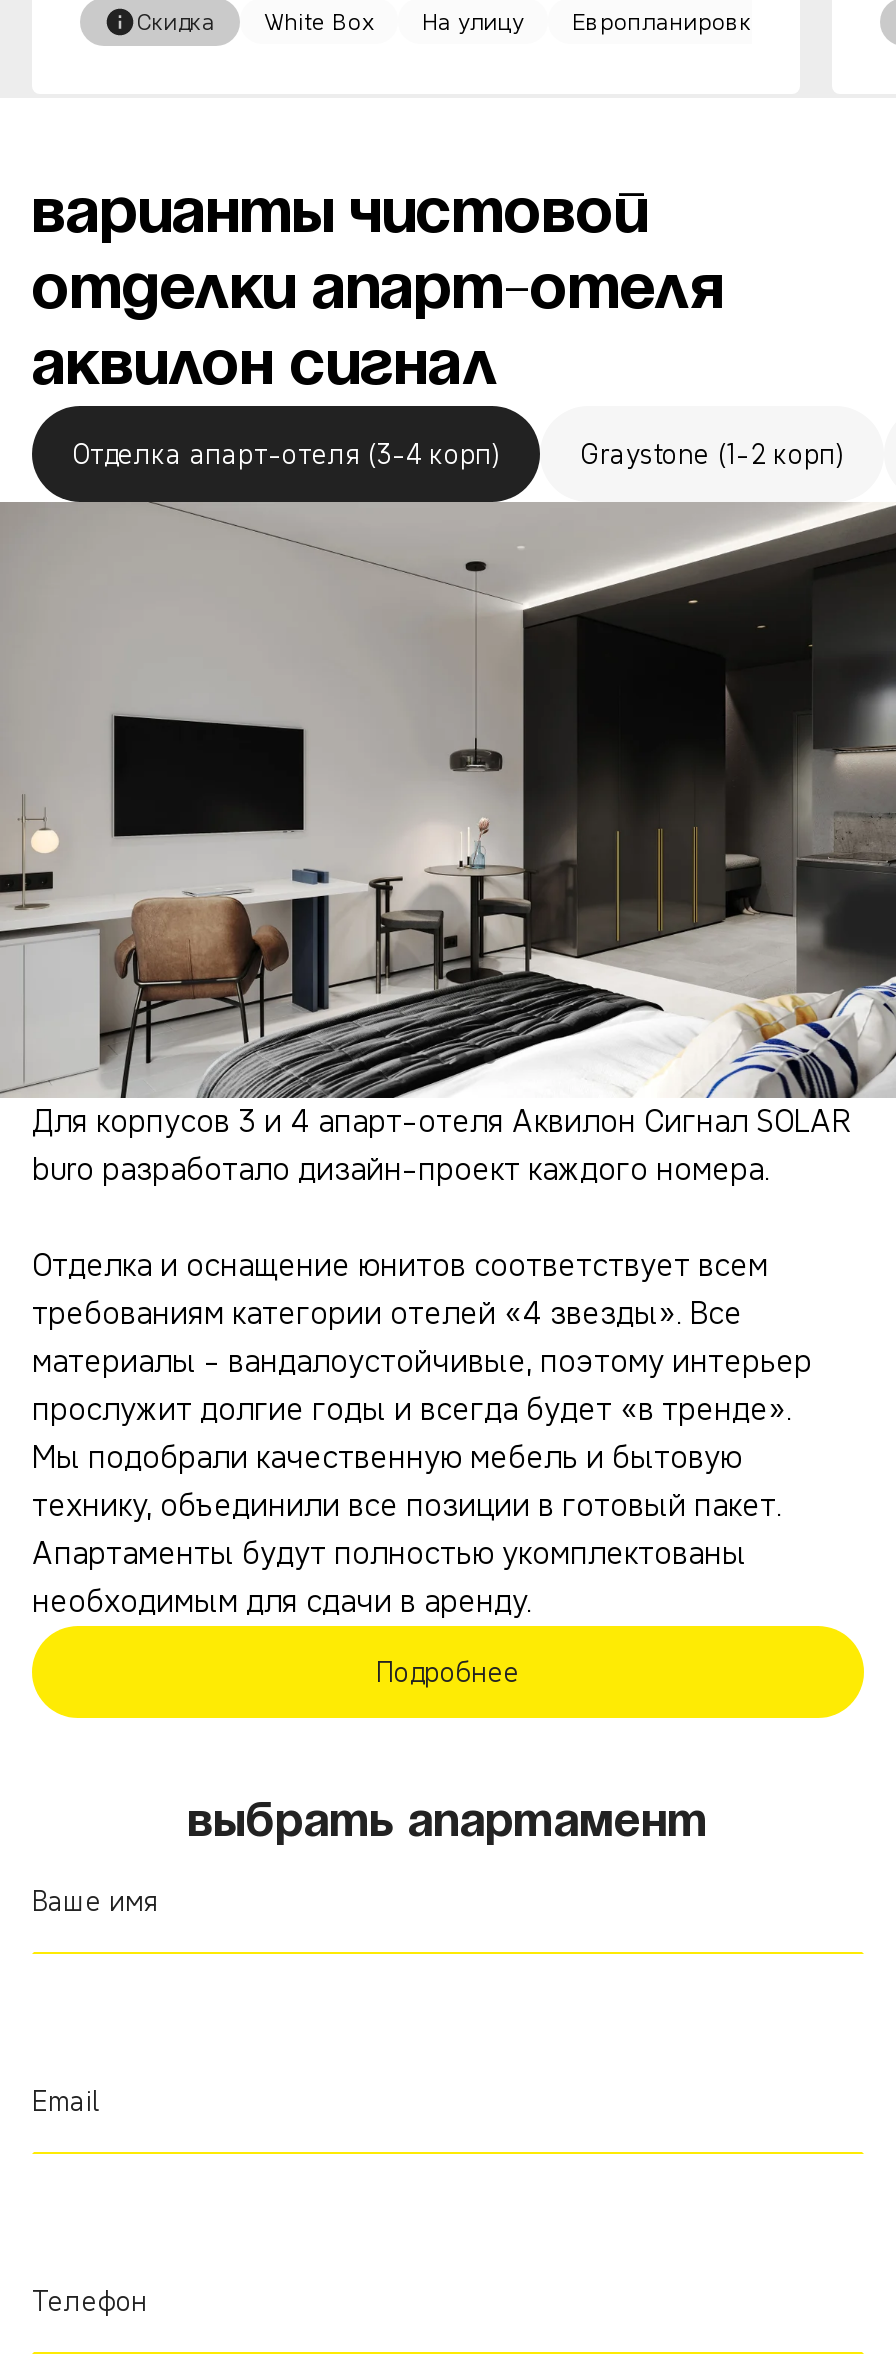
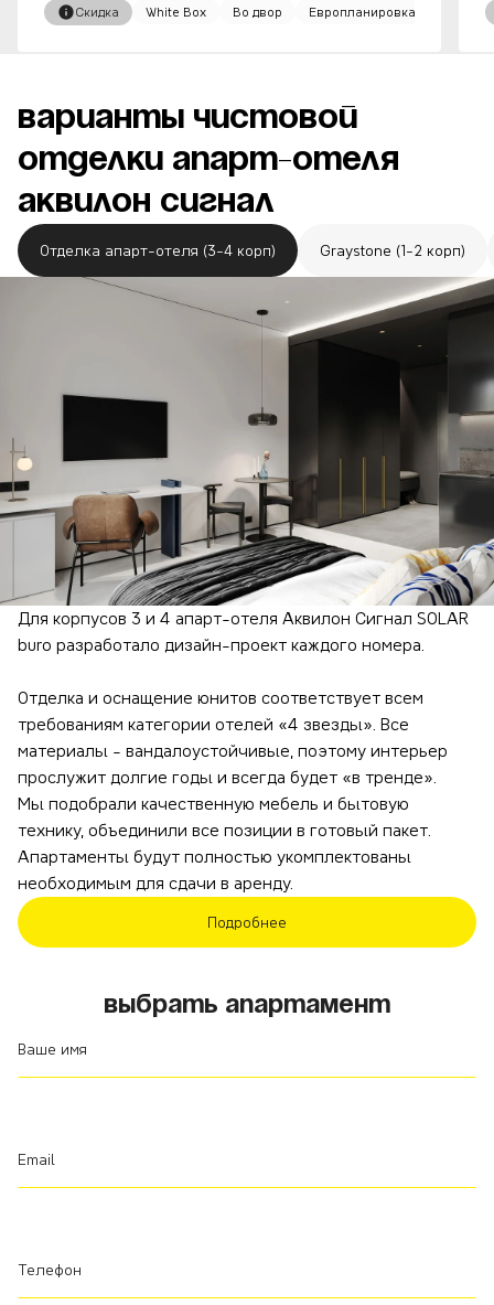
- На улицу
+ Во двор
